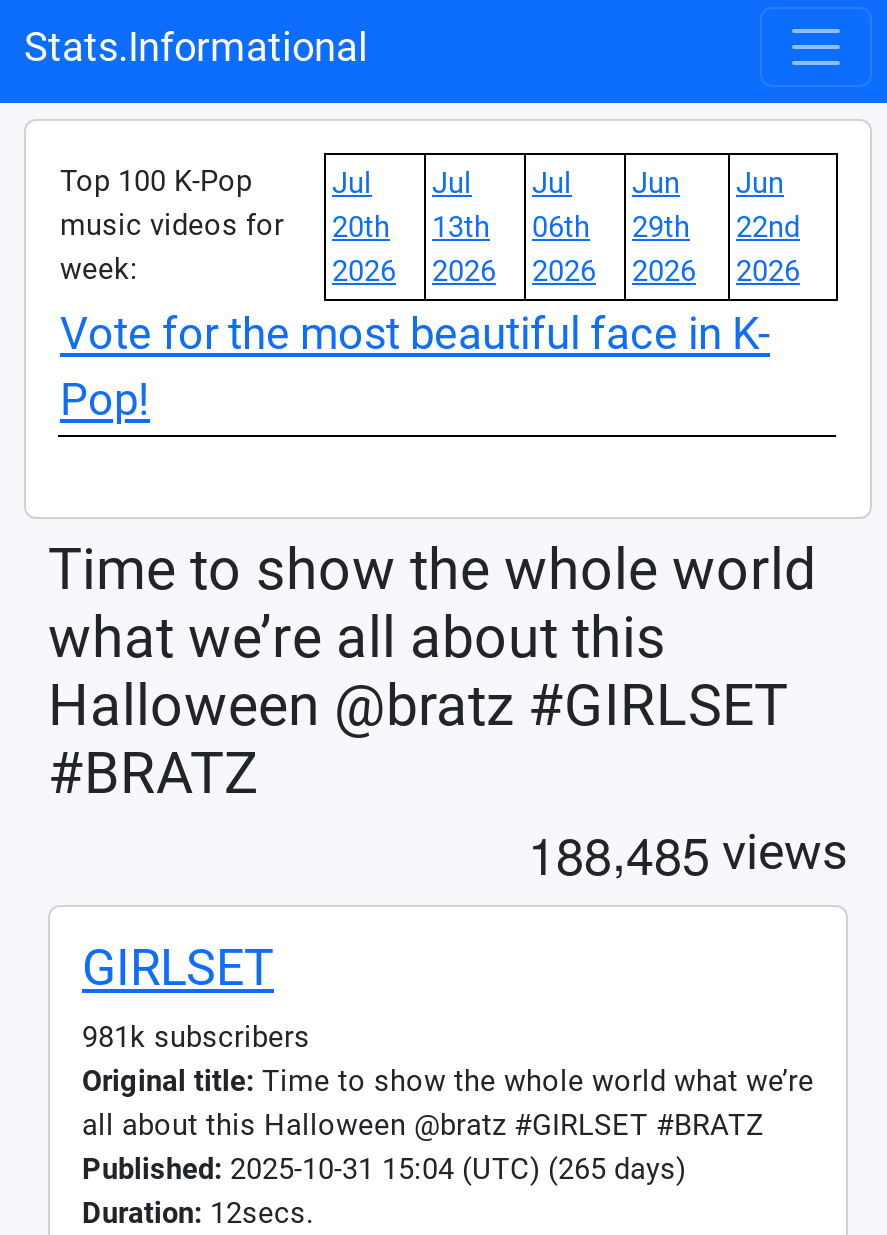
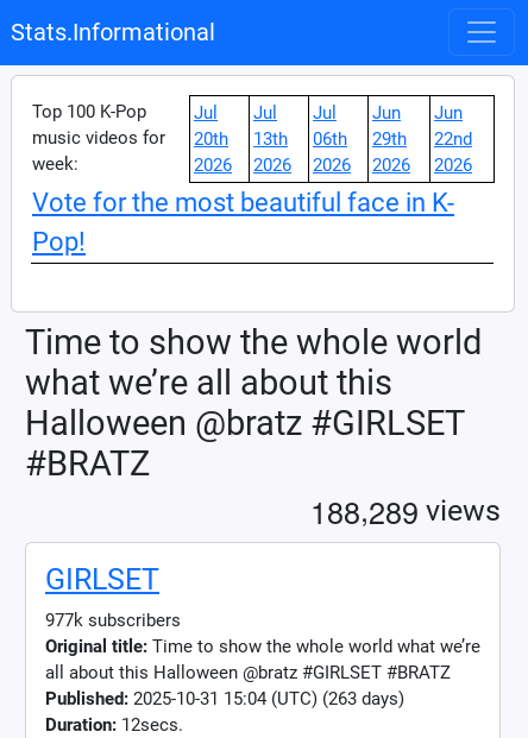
- 188,485 views
+ 188,289 views

- 981k subscribers
+ 977k subscribers

- Published: 2025-10-31 15:04 (UTC) (265 days)
+ Published: 2025-10-31 15:04 (UTC) (263 days)
